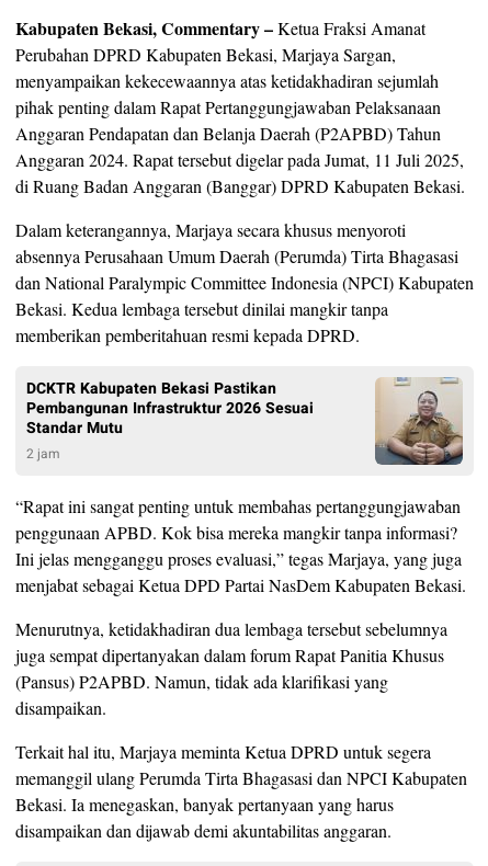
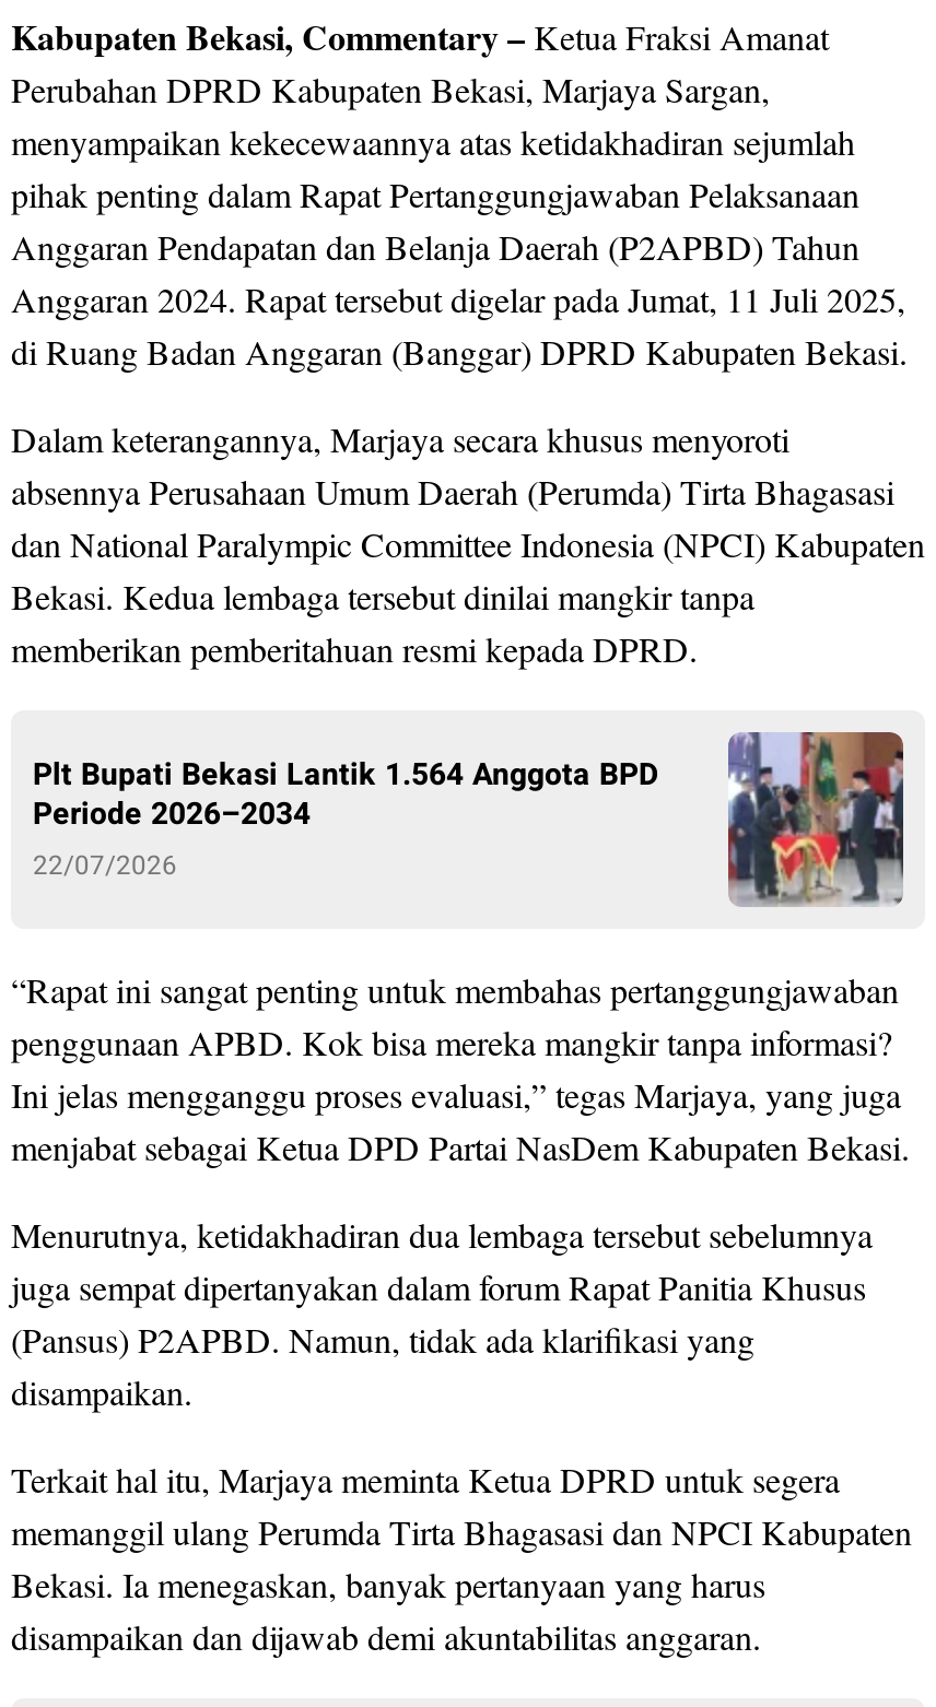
- DCKTR Kabupaten Bekasi Pastikan
- Pembangunan Infrastruktur 2026 Sesuai
- Standar Mutu
- 2 jam
+ Plt Bupati Bekasi Lantik 1.564 Anggota BPD
+ Periode 2026–2034
+ 22/07/2026

- [image]
+ [image]
